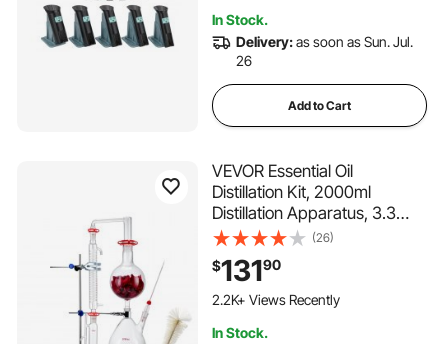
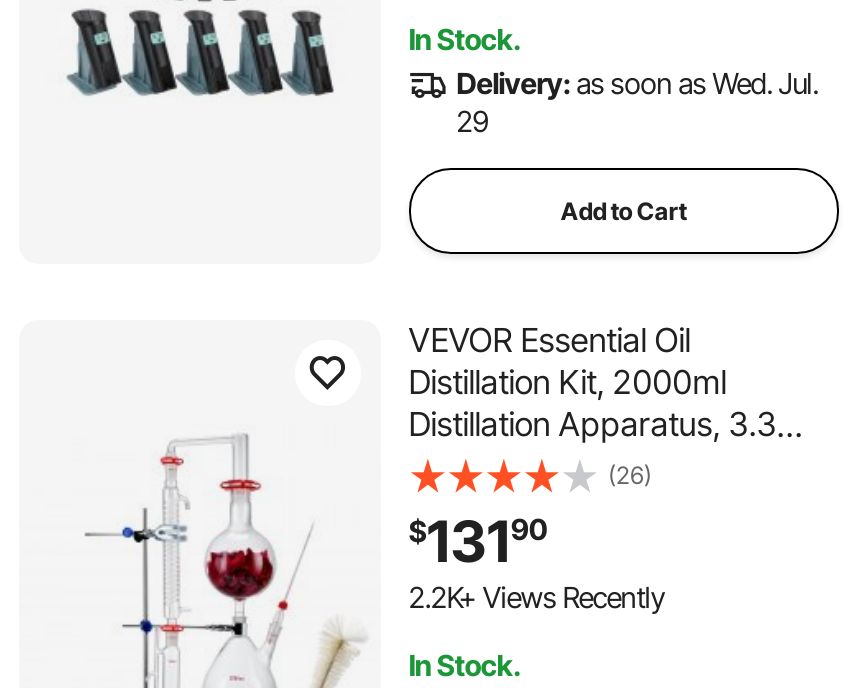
- Delivery: as soon as Sun. Jul.
+ Delivery: as soon as Wed. Jul.

- 26
+ 29
